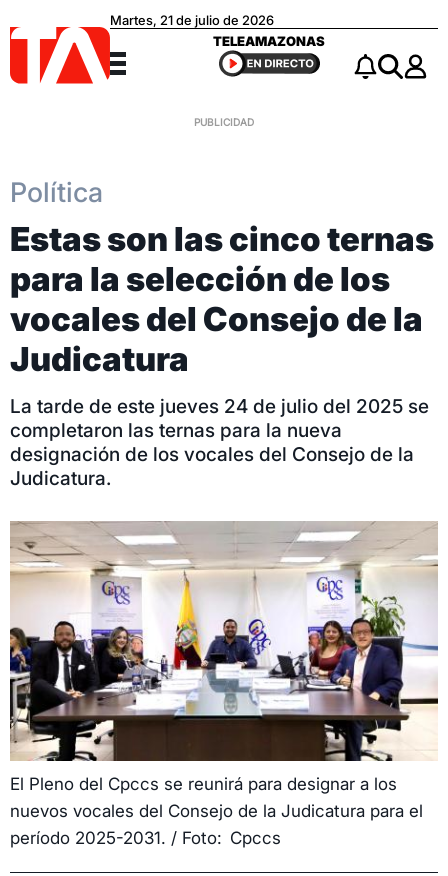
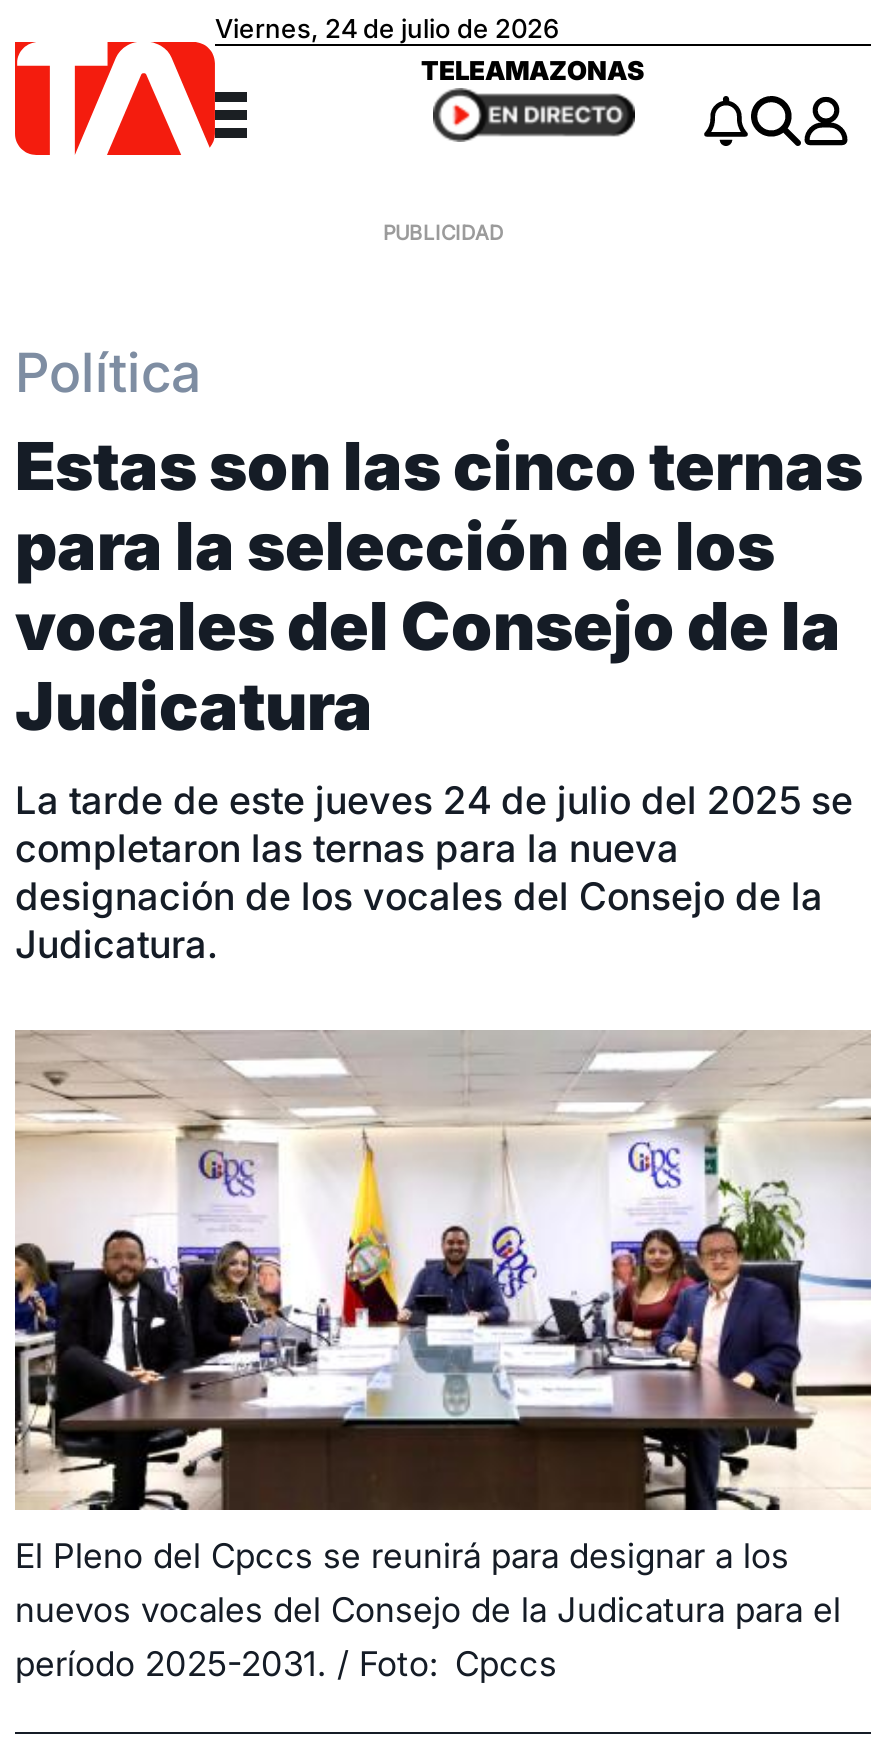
- Martes, 21 de julio de 2026
+ Viernes, 24 de julio de 2026
